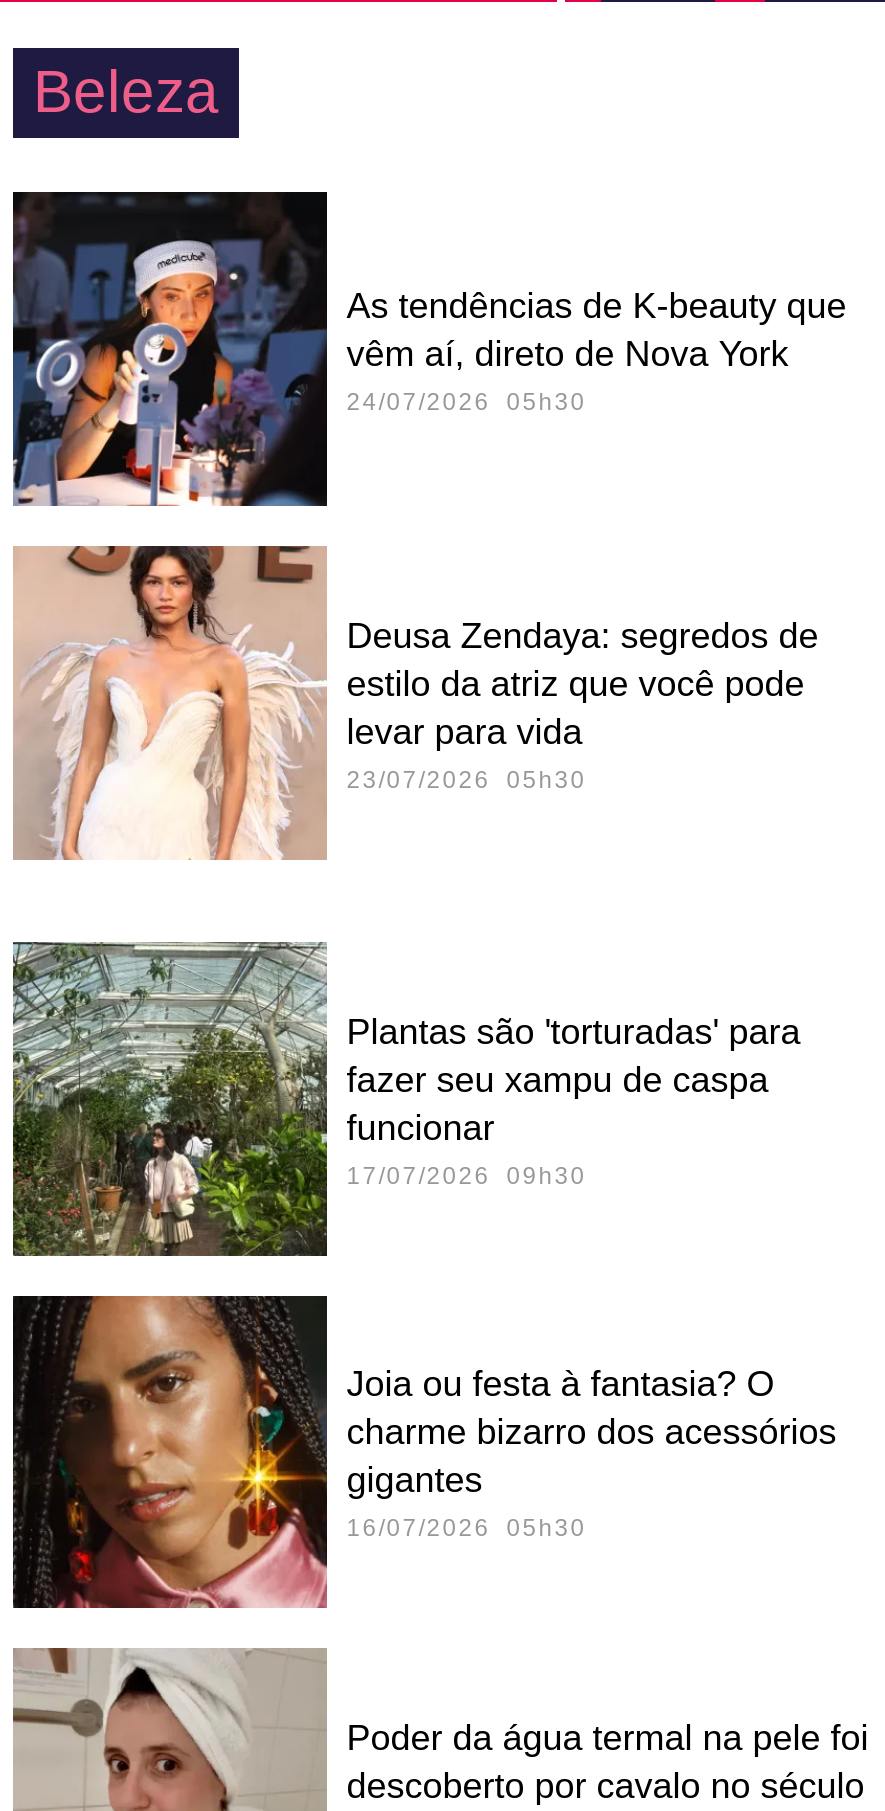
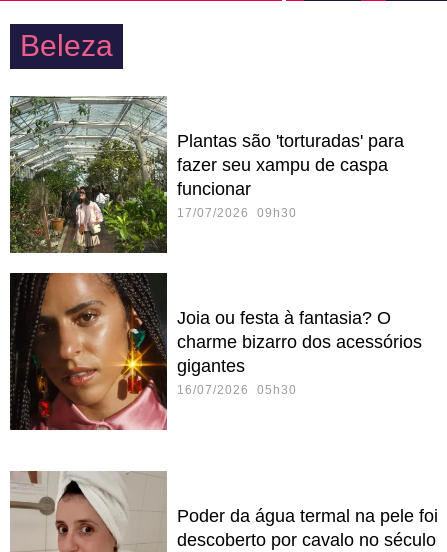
- [image]
- As tendências de K-beauty que
- vêm aí, direto de Nova York
- 24/07/2026 05h30

- [image]
- Deusa Zendaya: segredos de
- estilo da atriz que você pode
- levar para vida
- 23/07/2026 05h30

moved up: [image] | Plantas são 'torturadas' para | fazer seu xampu de caspa | ... | gigantes | 16/07/2026 05h30
